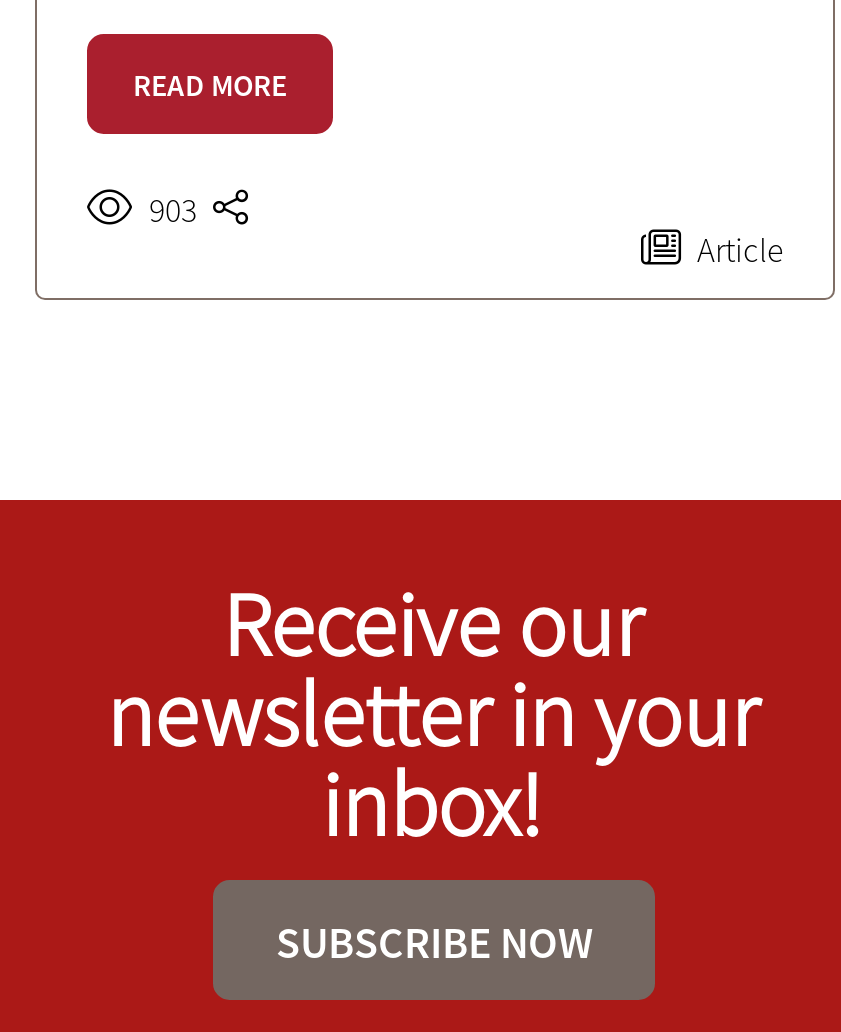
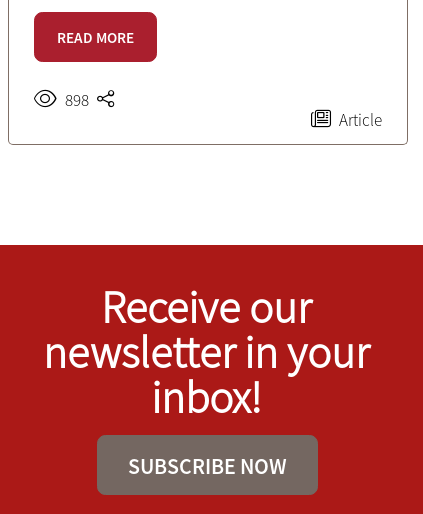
- 903
+ 898
